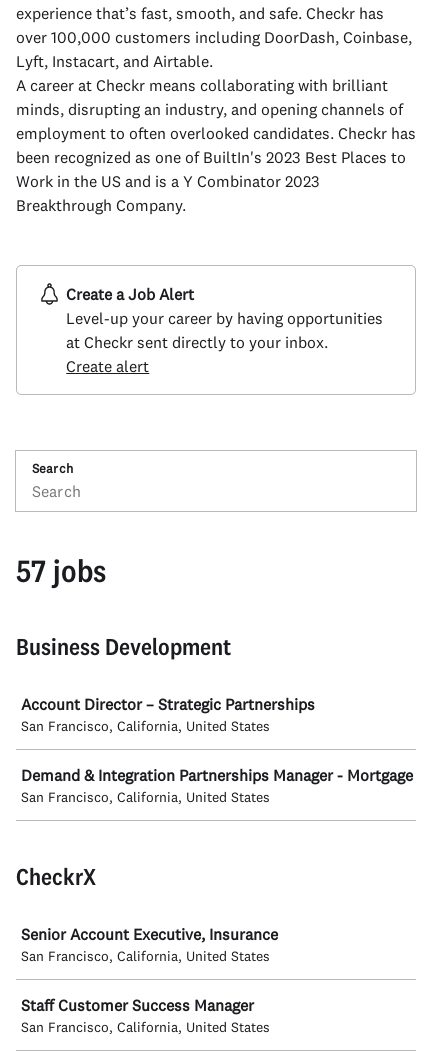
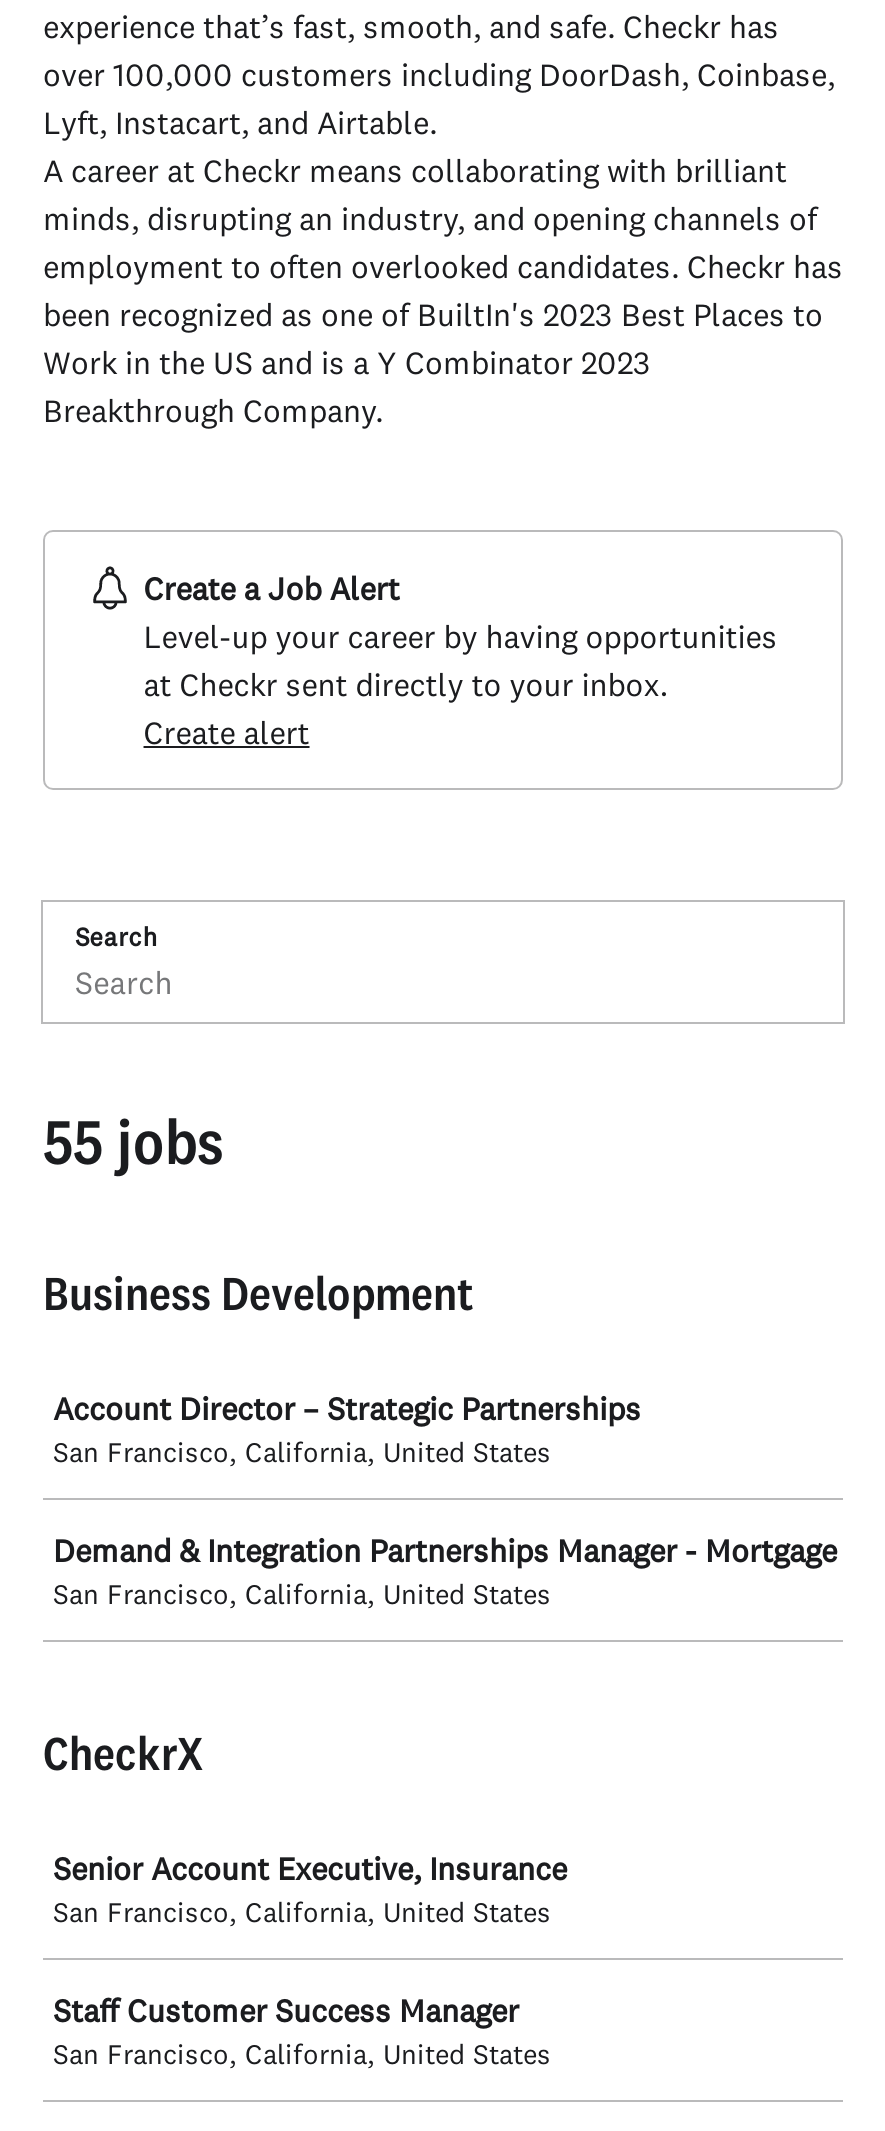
- 57 jobs
+ 55 jobs
